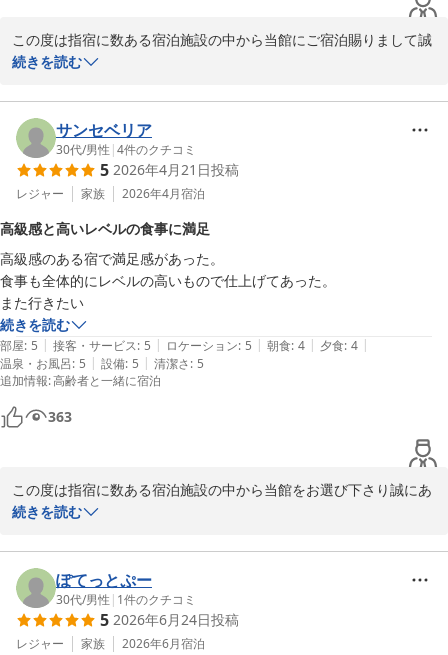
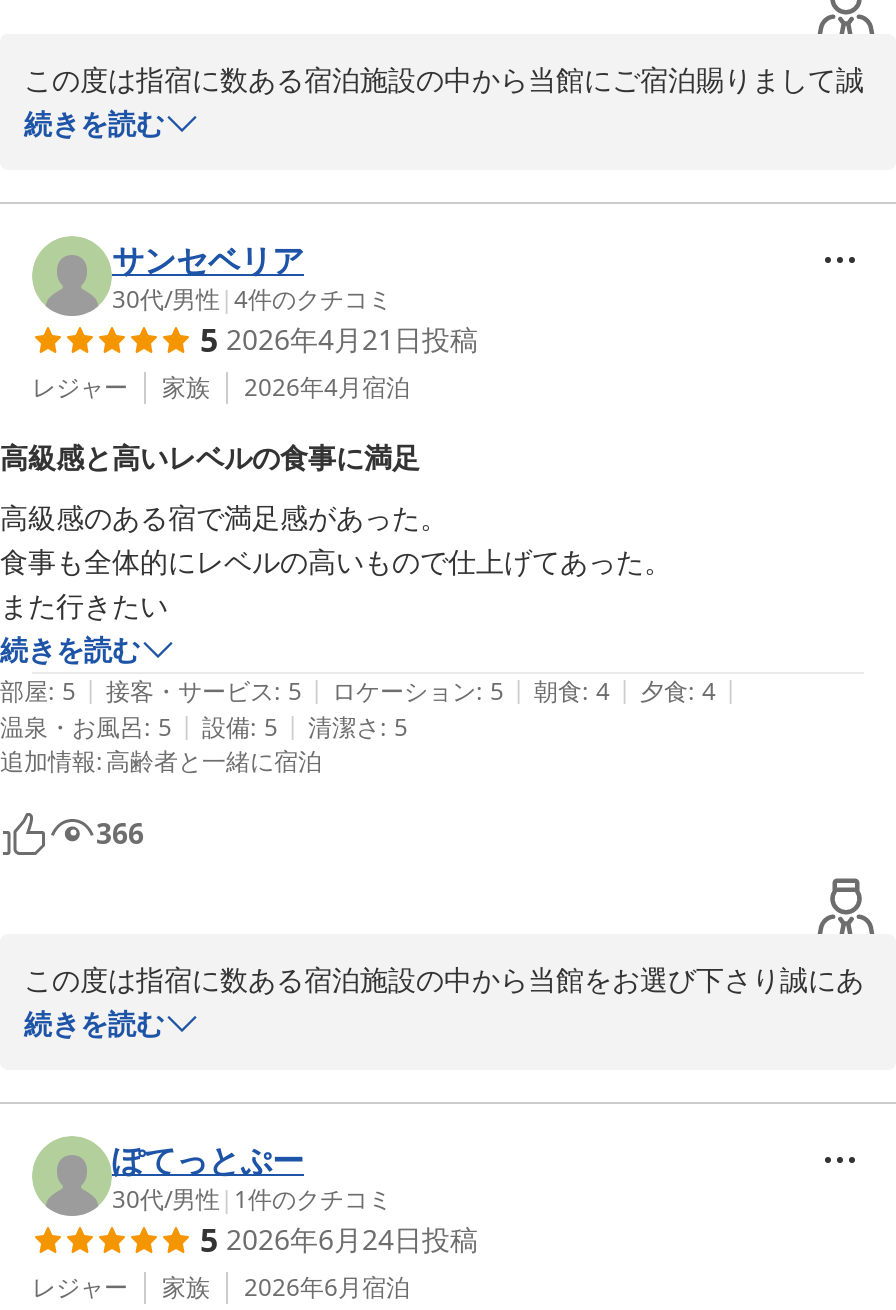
- 363
+ 366
